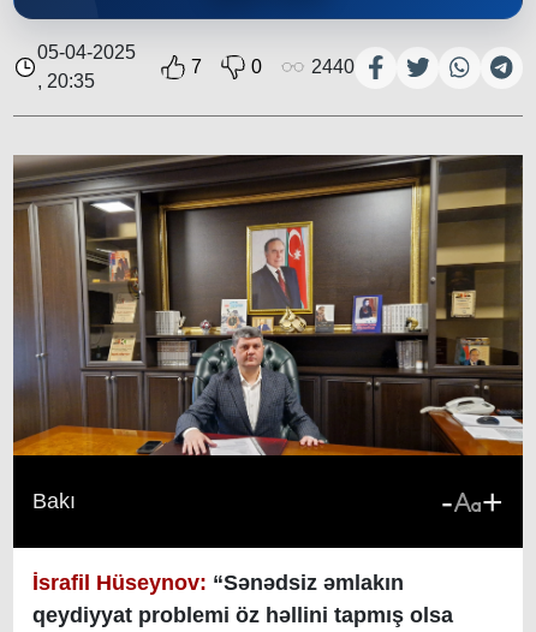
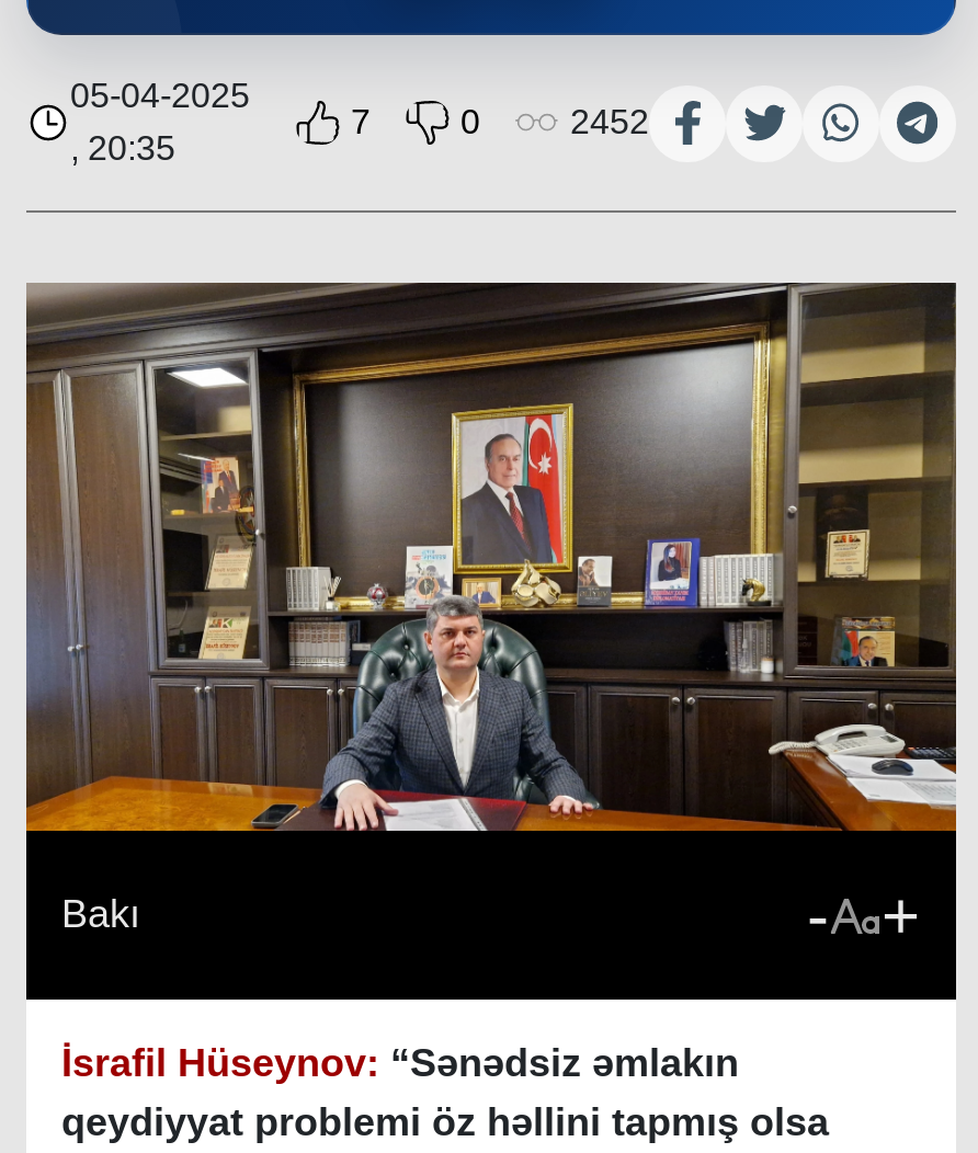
- 2440
+ 2452
